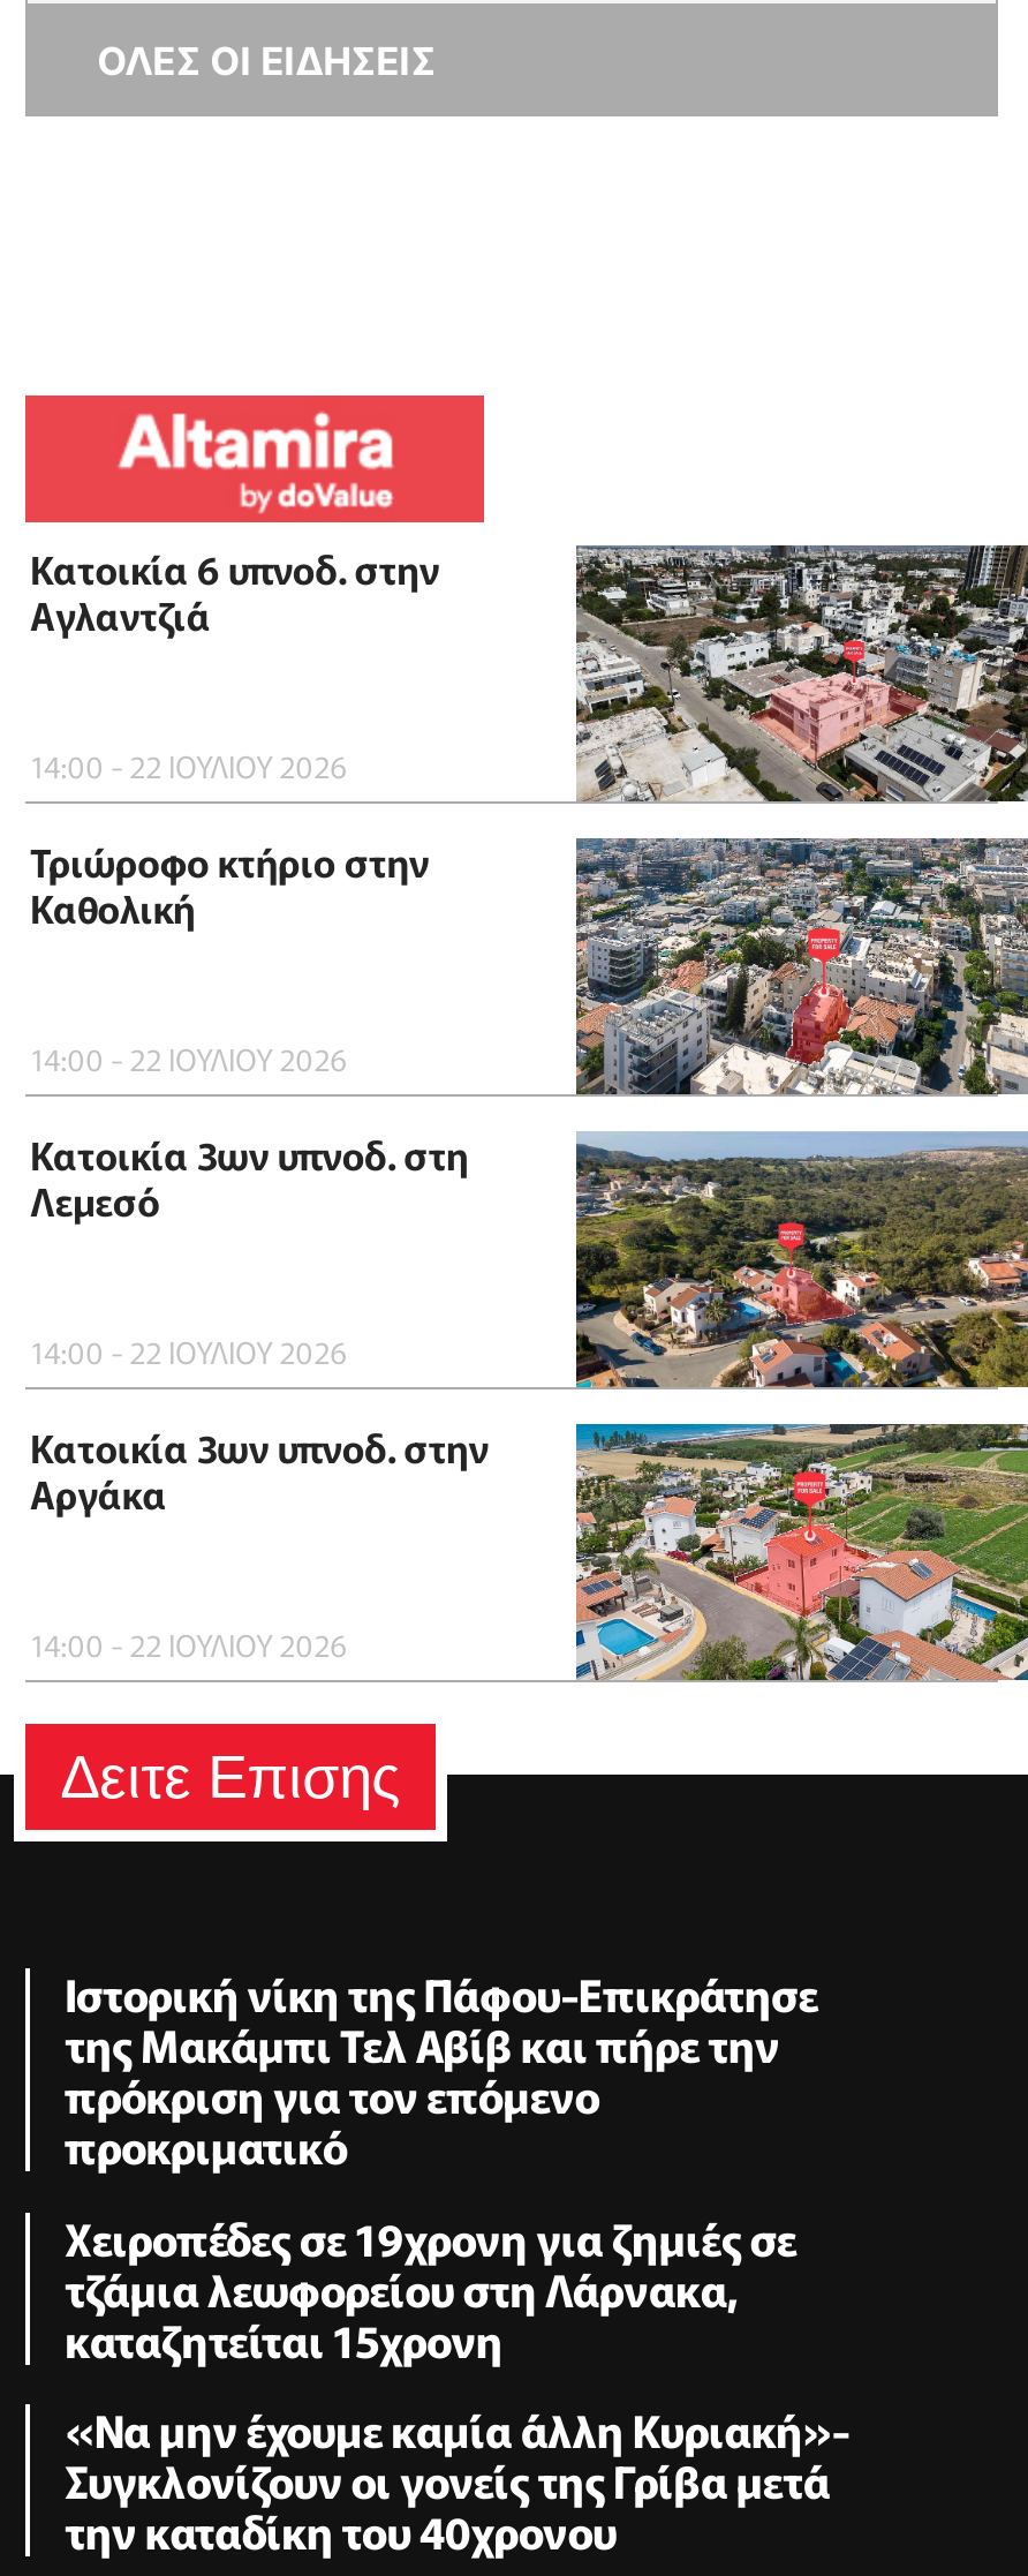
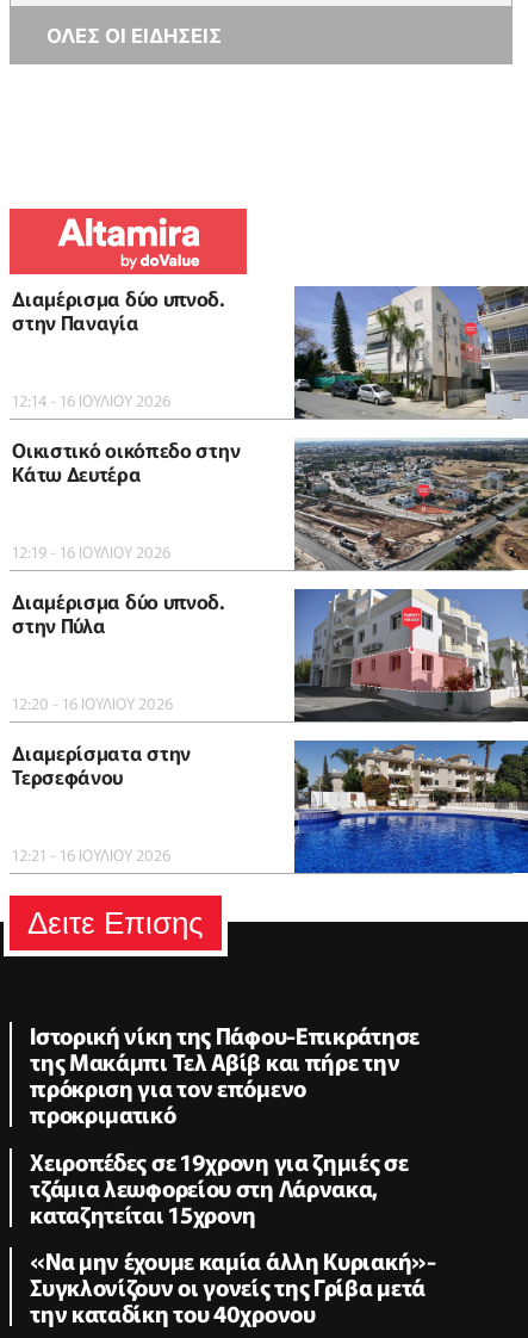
- Κατοικία 6 υπνοδ. στην
- Αγλαντζιά
+ Διαμέρισμα δύο υπνοδ.
+ στην Παναγία

- [image]
+ [image]

- 14:00 - 22 ΙΟΥΛΙΟΥ 2026
+ 12:14 - 16 ΙΟΥΛΙΟΥ 2026

- Τριώροφο κτήριο στην
- Καθολική
+ Οικιστικό οικόπεδο στην
+ Κάτω Δευτέρα

- [image]
+ [image]

- 14:00 - 22 ΙΟΥΛΙΟΥ 2026
+ 12:19 - 16 ΙΟΥΛΙΟΥ 2026

- Κατοικία 3ων υπνοδ. στη
- Λεμεσό
+ Διαμέρισμα δύο υπνοδ.
+ στην Πύλα

- [image]
+ [image]

- 14:00 - 22 ΙΟΥΛΙΟΥ 2026
+ 12:20 - 16 ΙΟΥΛΙΟΥ 2026

- Κατοικία 3ων υπνοδ. στην
- Αργάκα
+ Διαμερίσματα στην
+ Τερσεφάνου

- [image]
+ [image]

- 14:00 - 22 ΙΟΥΛΙΟΥ 2026
+ 12:21 - 16 ΙΟΥΛΙΟΥ 2026
